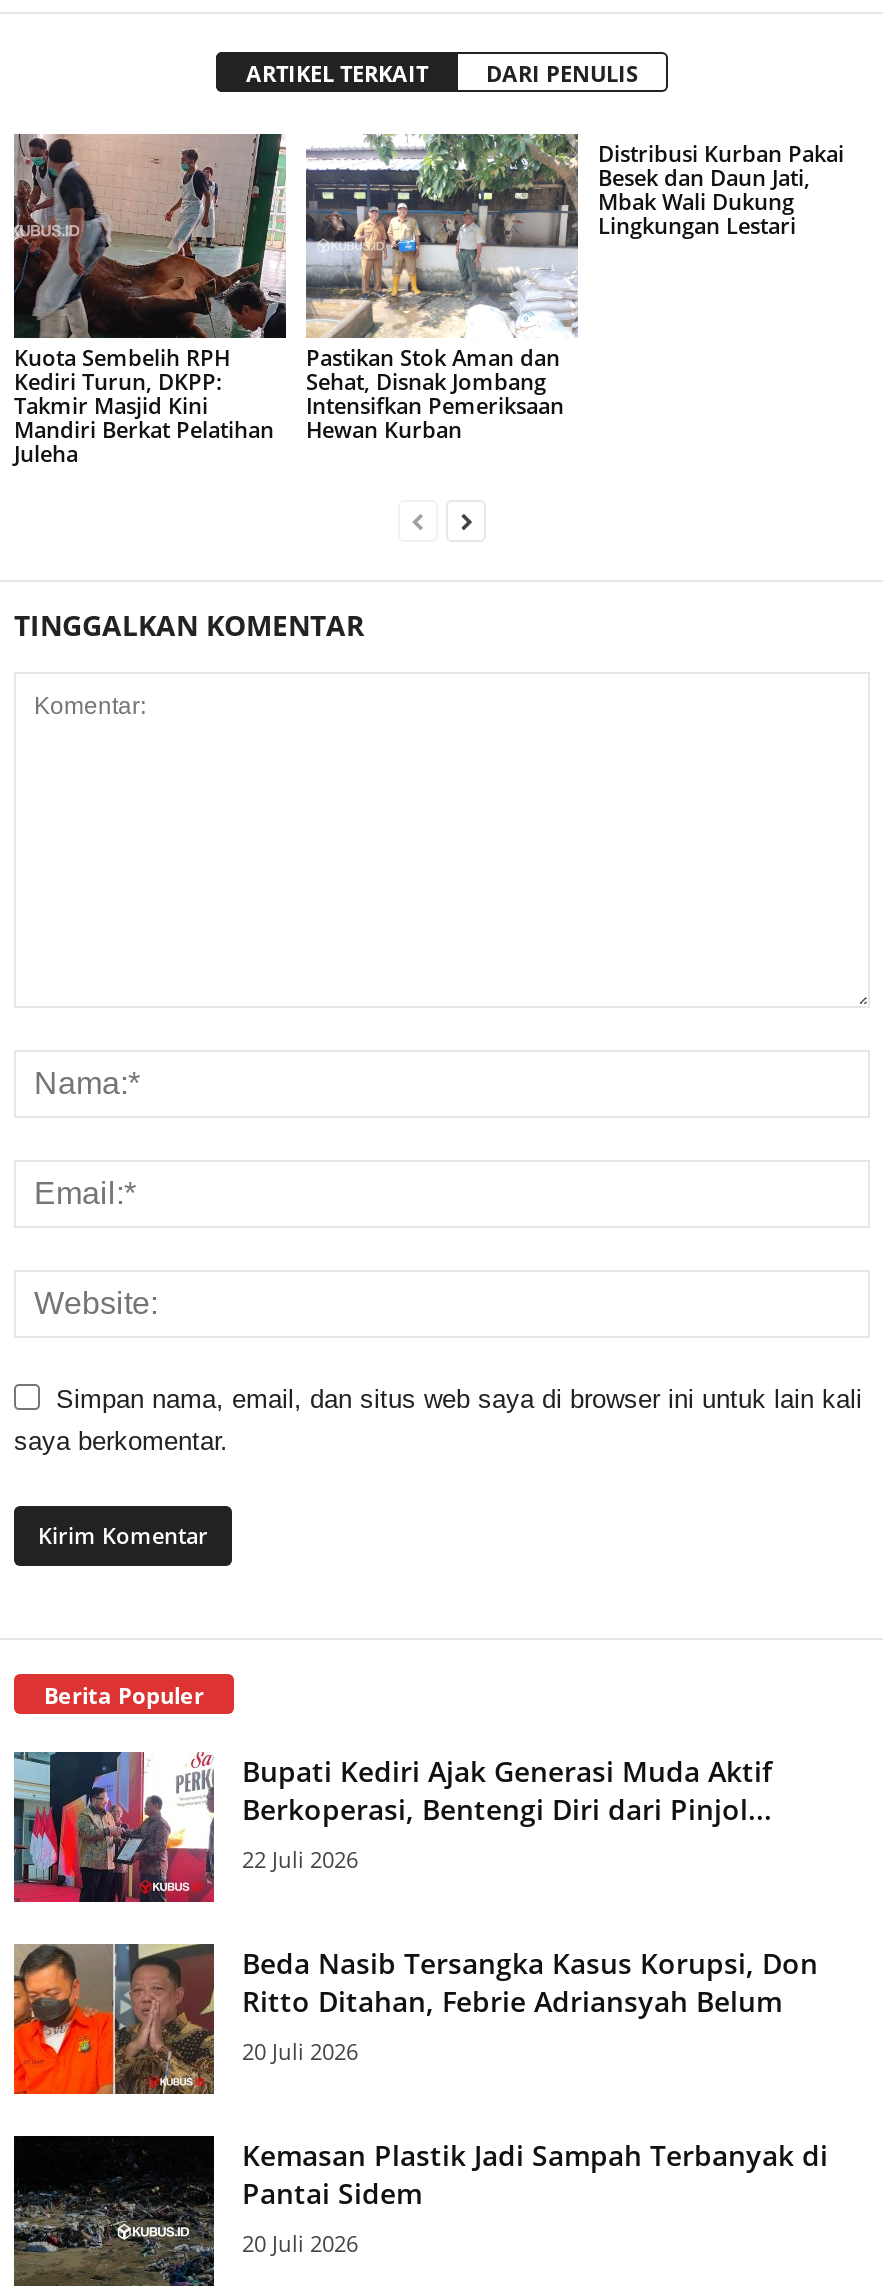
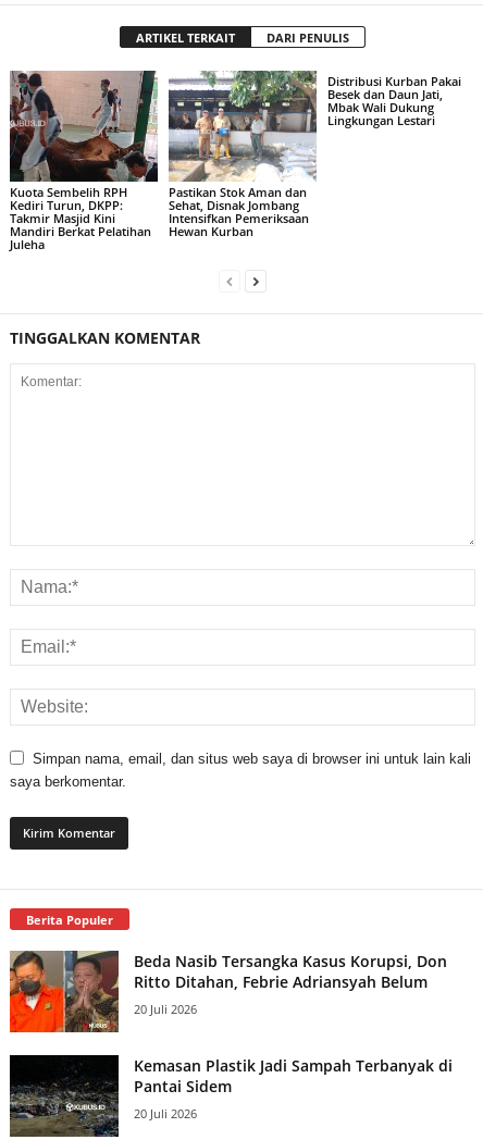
- [image]
- Bupati Kediri Ajak Generasi Muda Aktif
- Berkoperasi, Bentengi Diri dari Pinjol...
- 22 Juli 2026
